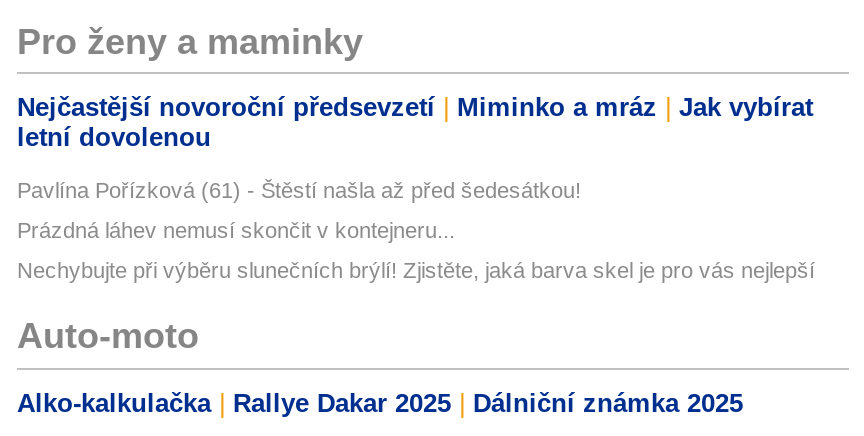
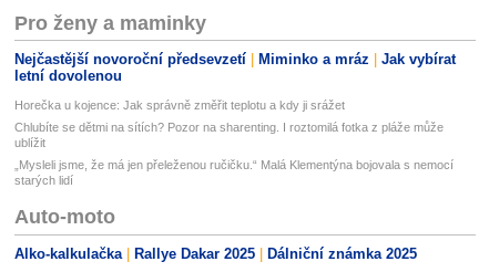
- Pavlína Pořízková (61) - Štěstí našla až před šedesátkou!
+ Horečka u kojence: Jak správně změřit teplotu a kdy ji srážet

- Prázdná láhev nemusí skončit v kontejneru...
+ Chlubíte se dětmi na sítích? Pozor na sharenting. I roztomilá fotka z pláže může
+ ublížit

- Nechybujte při výběru slunečních brýlí! Zjistěte, jaká barva skel je pro vás nejlepší
+ „Mysleli jsme, že má jen přeleženou ručičku.“ Malá Klementýna bojovala s nemocí
+ starých lidí
